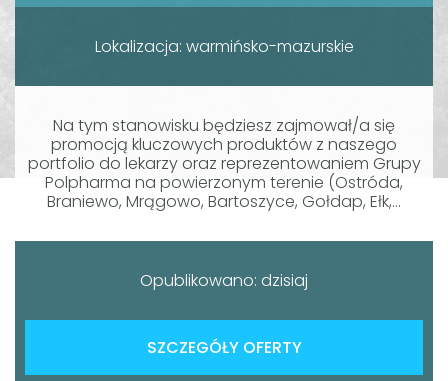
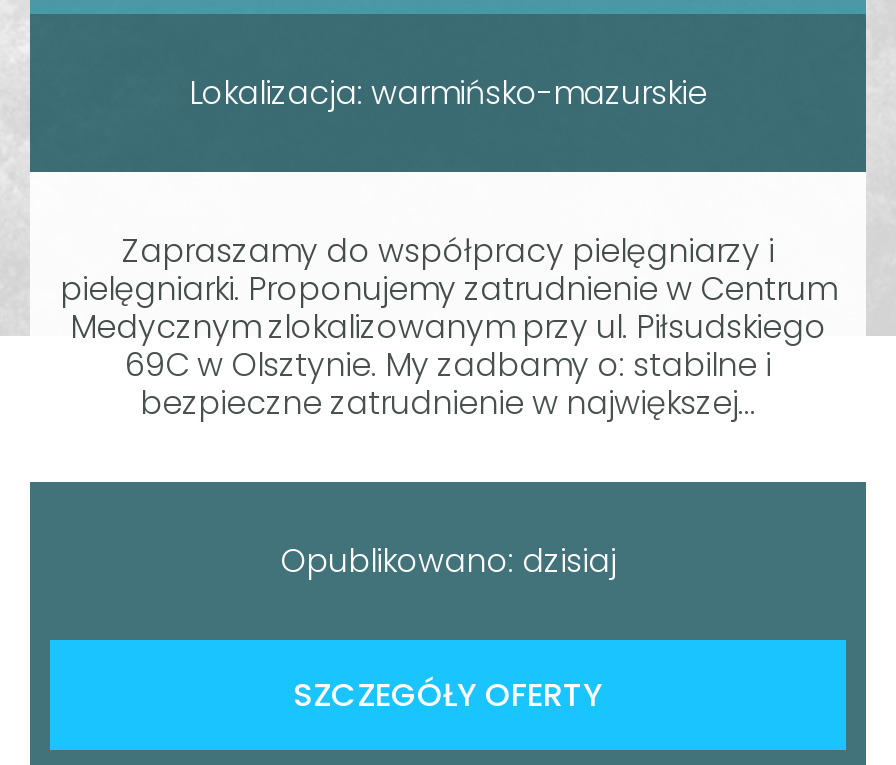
- Na tym stanowisku będziesz zajmował/a się
- promocją kluczowych produktów z naszego
- portfolio do lekarzy oraz reprezentowaniem Grupy
- Polpharma na powierzonym terenie (Ostróda,
- Braniewo, Mrągowo, Bartoszyce, Gołdap, Ełk,...
+ Zapraszamy do współpracy pielęgniarzy i
+ pielęgniarki. Proponujemy zatrudnienie w Centrum
+ Medycznym zlokalizowanym przy ul. Piłsudskiego
+ 69C w Olsztynie. My zadbamy o: stabilne i
+ bezpieczne zatrudnienie w największej...
